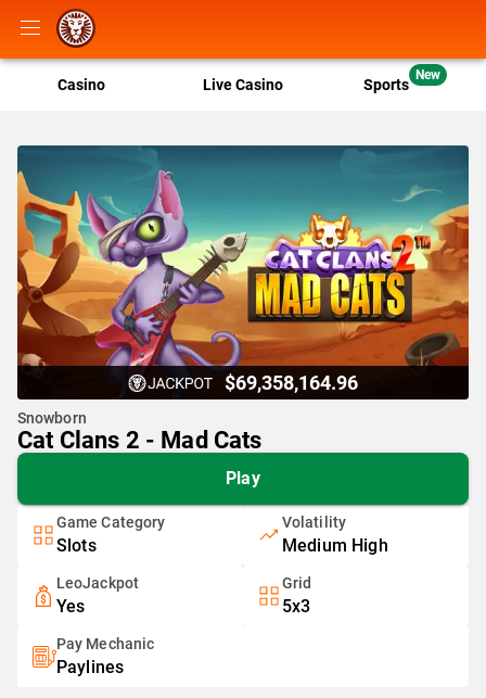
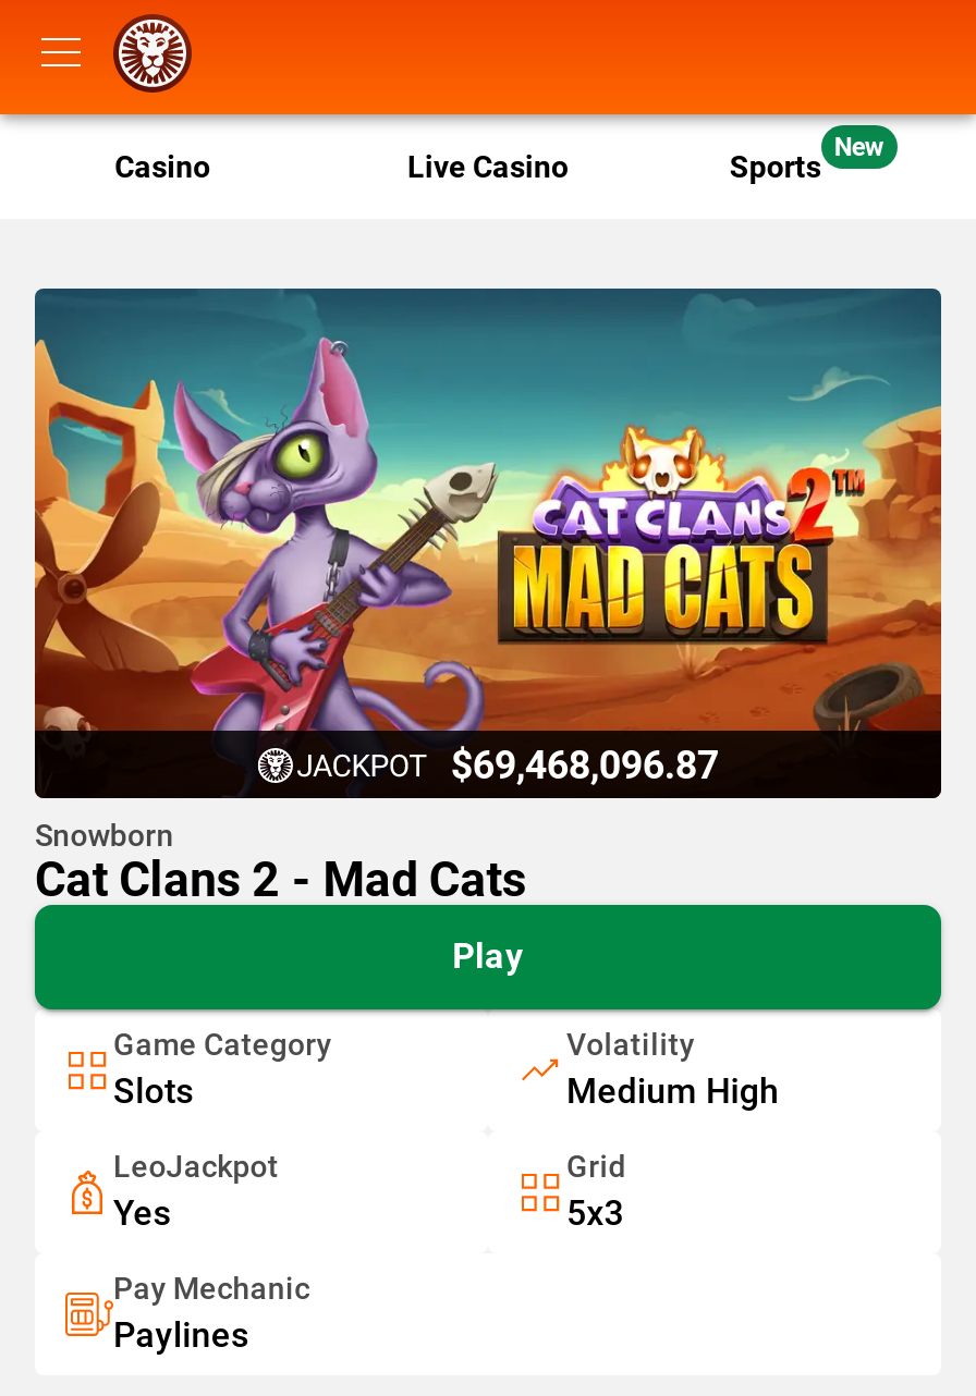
- $69,358,164.96
+ $69,468,096.87
